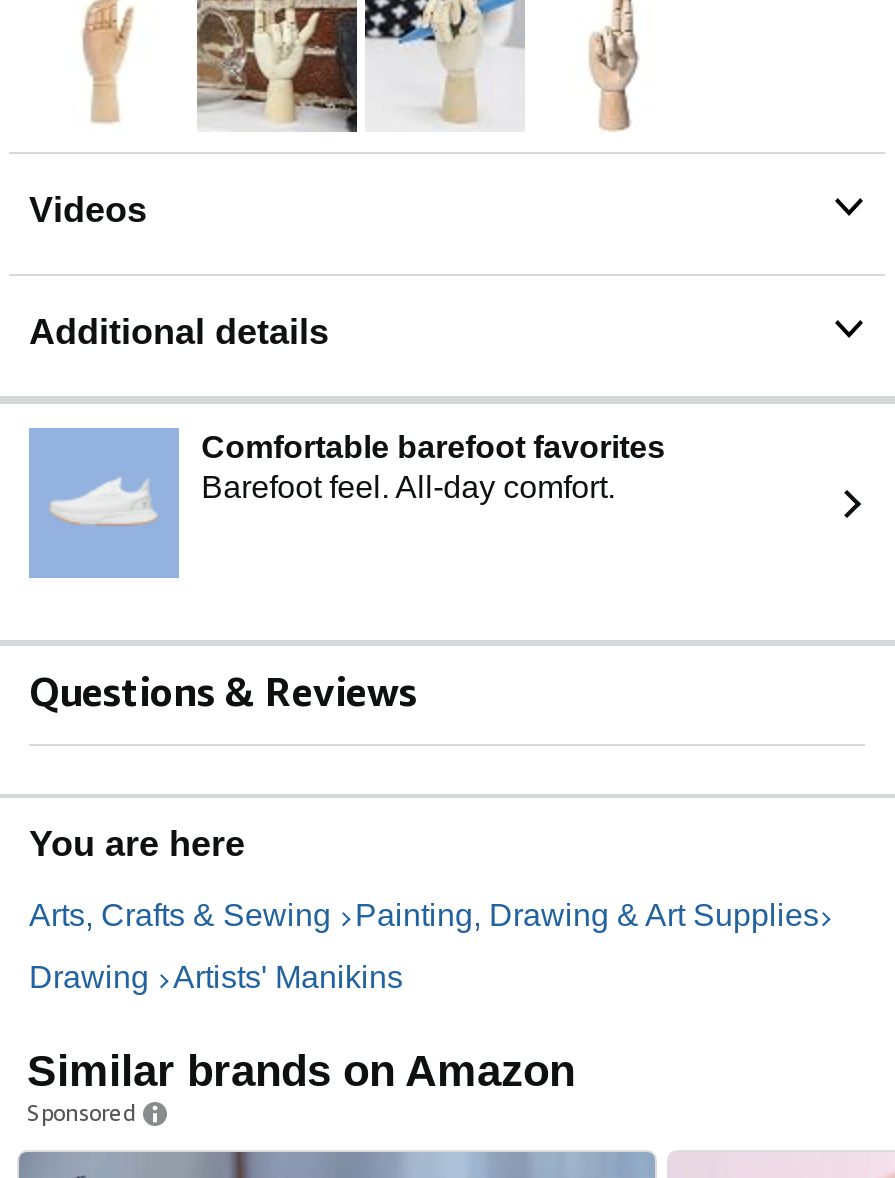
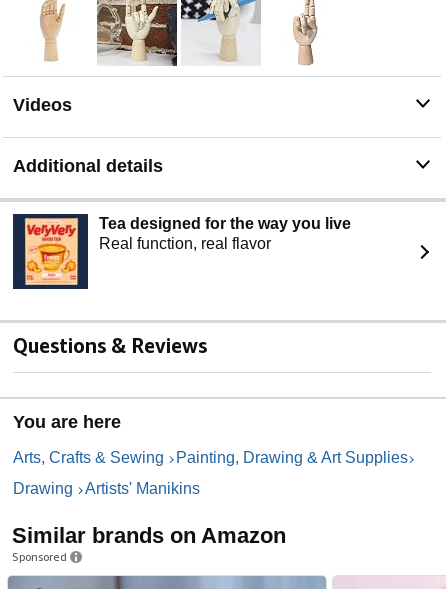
- [image]
- Comfortable barefoot favorites
- Barefoot feel. All-day comfort.
+ [image]
+ Tea designed for the way you live
+ Real function, real flavor
